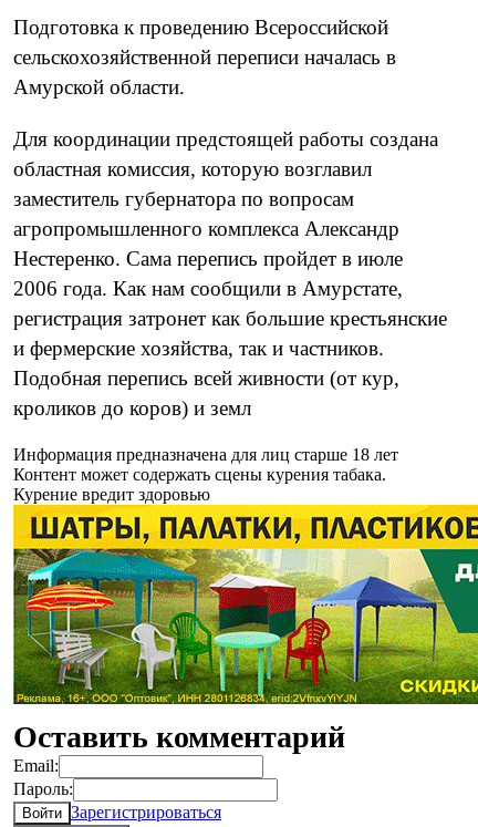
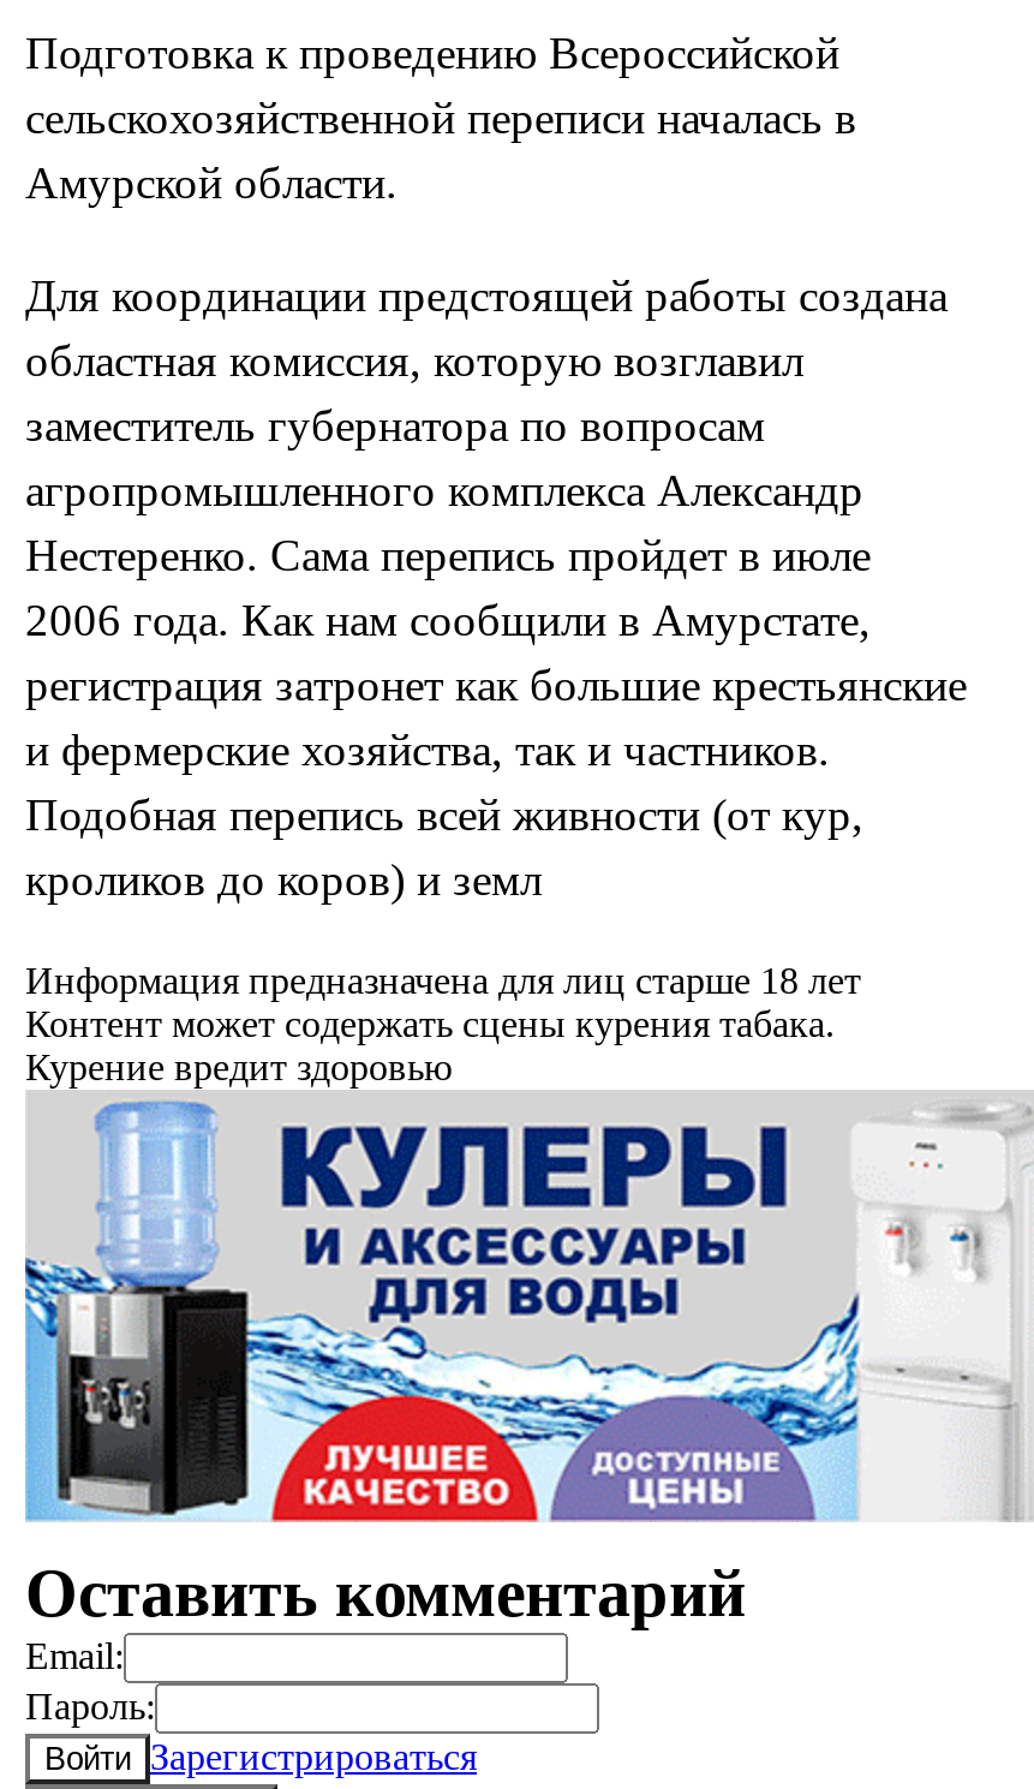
- [image]
+ [image]
